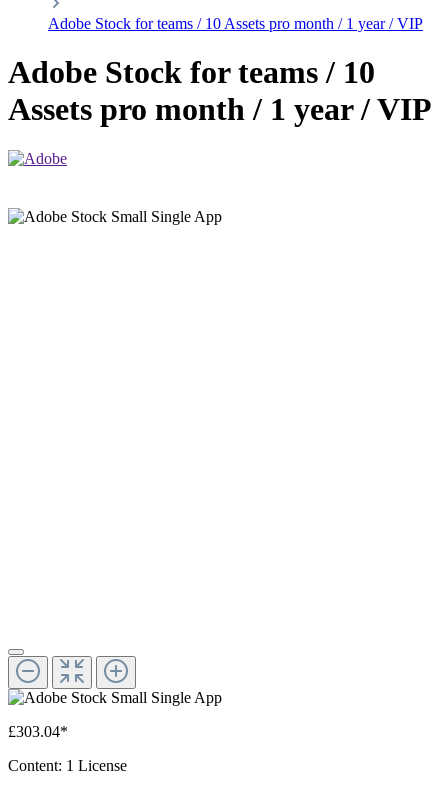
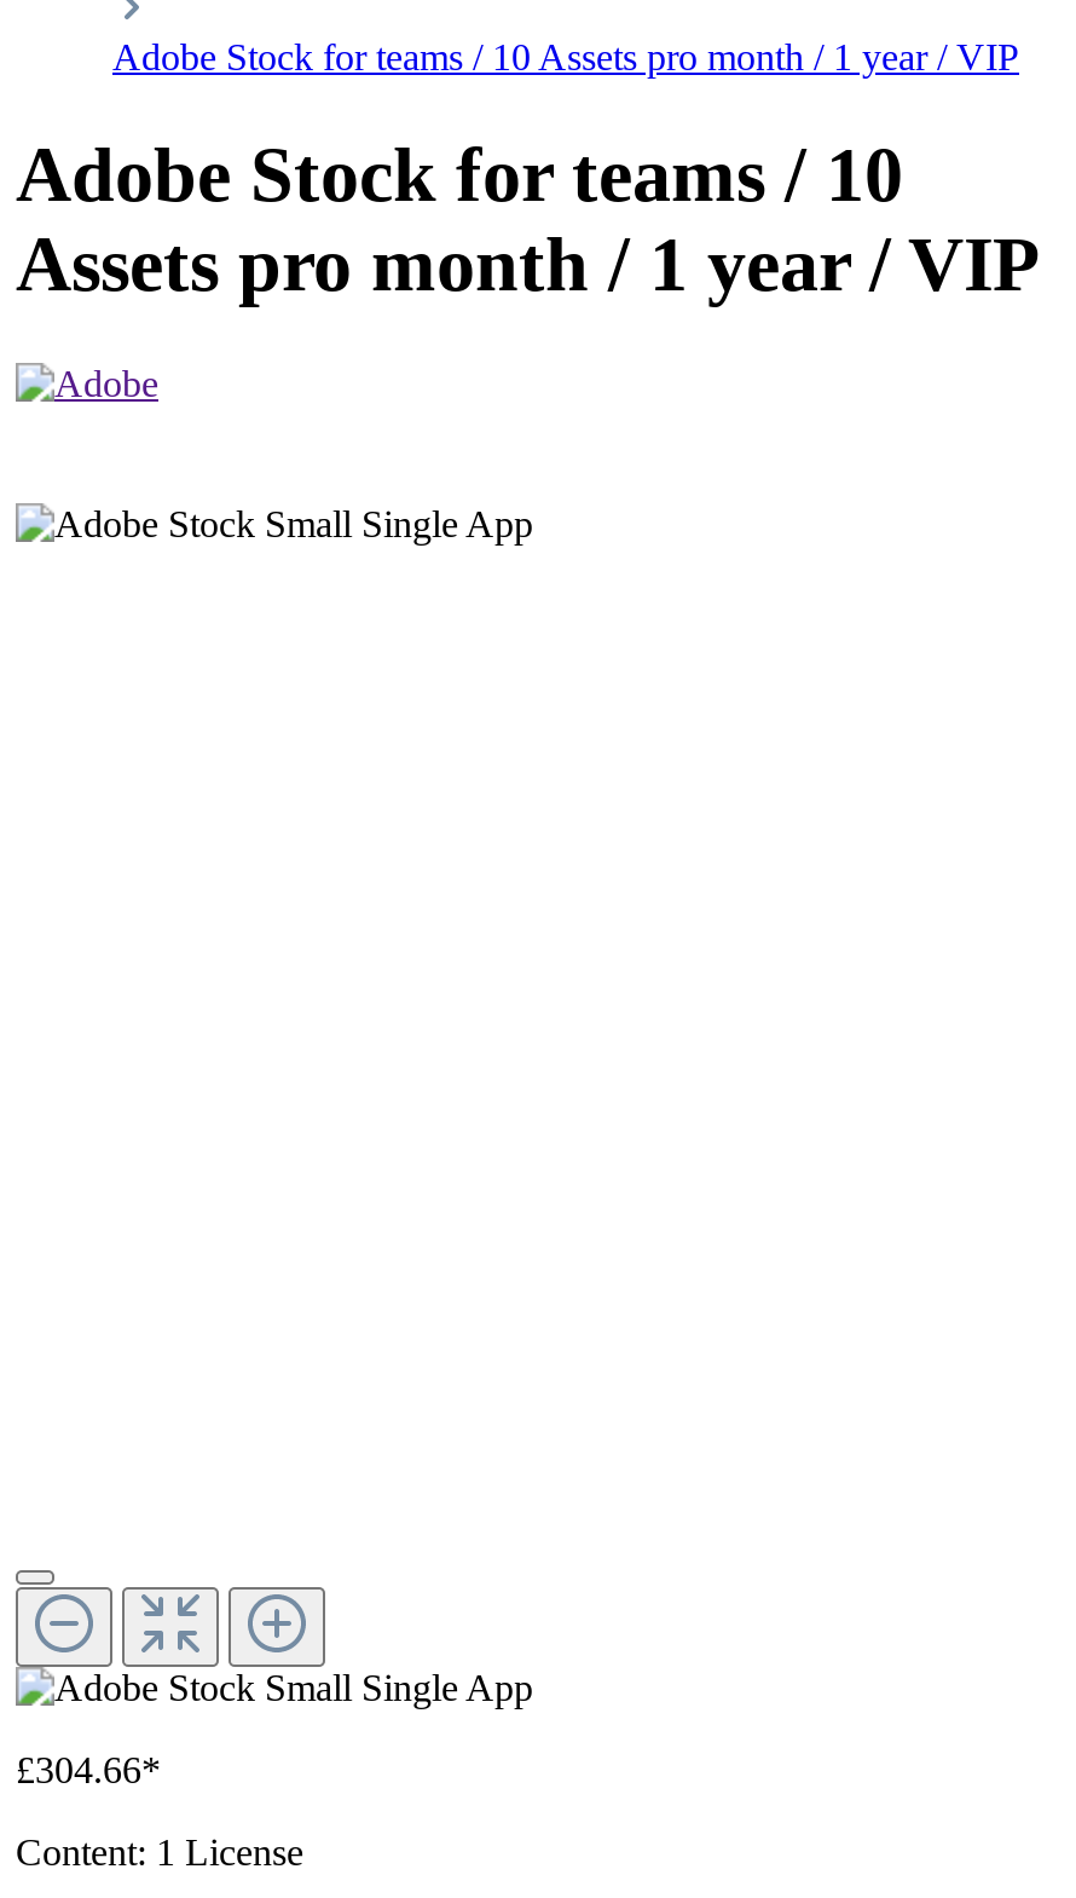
- £303.04*
+ £304.66*
